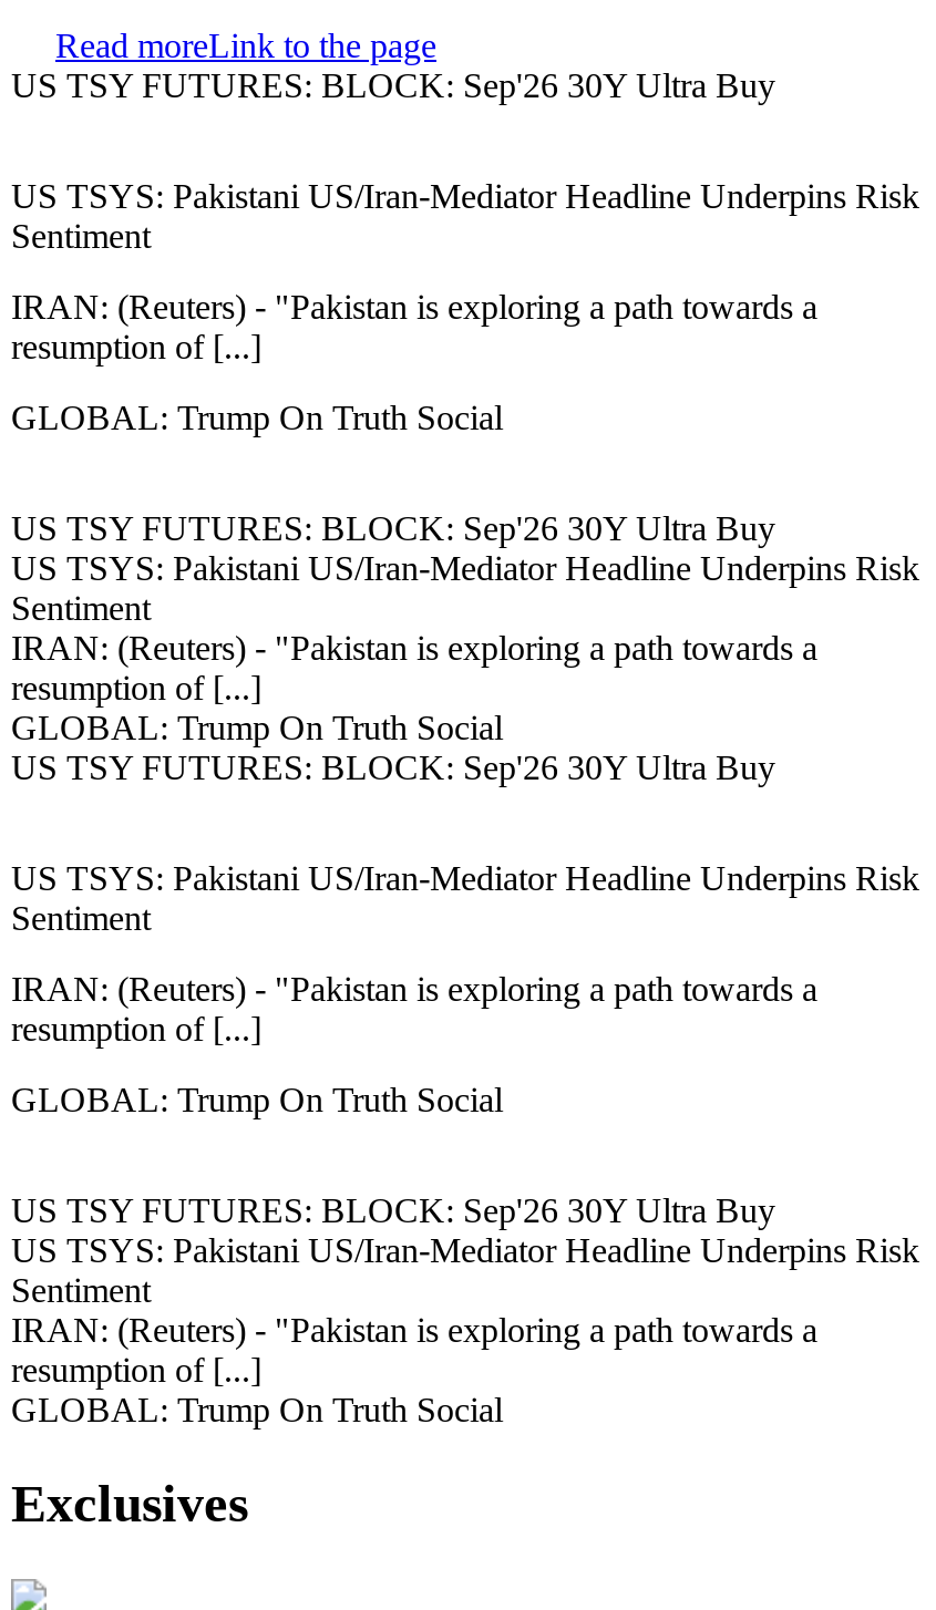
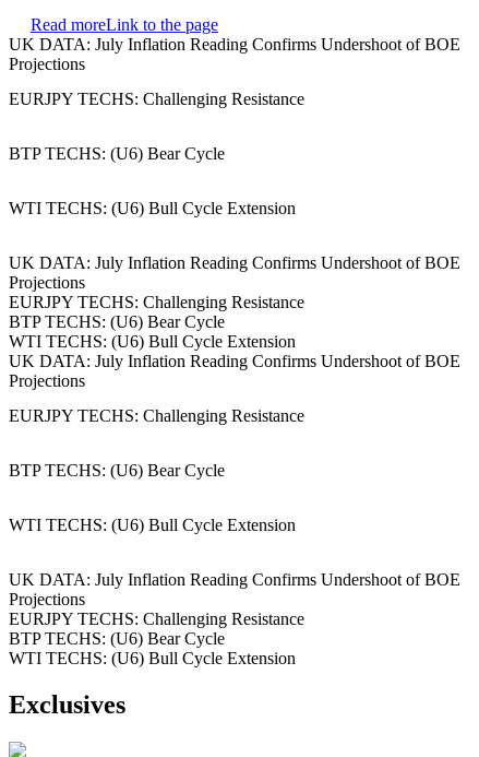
- US TSY FUTURES: BLOCK: Sep'26 30Y Ultra Buy
+ UK DATA: July Inflation Reading Confirms Undershoot of BOE
+ Projections

- US TSYS: Pakistani US/Iran-Mediator Headline Underpins Risk
- Sentiment
+ EURJPY TECHS: Challenging Resistance

- IRAN: (Reuters) - "Pakistan is exploring a path towards a
- resumption of [...]
+ BTP TECHS: (U6) Bear Cycle

- GLOBAL: Trump On Truth Social
+ WTI TECHS: (U6) Bull Cycle Extension

- US TSY FUTURES: BLOCK: Sep'26 30Y Ultra Buy
- US TSYS: Pakistani US/Iran-Mediator Headline Underpins Risk
- Sentiment
- IRAN: (Reuters) - "Pakistan is exploring a path towards a
- resumption of [...]
- GLOBAL: Trump On Truth Social
- US TSY FUTURES: BLOCK: Sep'26 30Y Ultra Buy
+ UK DATA: July Inflation Reading Confirms Undershoot of BOE
+ Projections
+ EURJPY TECHS: Challenging Resistance
+ BTP TECHS: (U6) Bear Cycle
+ WTI TECHS: (U6) Bull Cycle Extension
+ UK DATA: July Inflation Reading Confirms Undershoot of BOE
+ Projections

- US TSYS: Pakistani US/Iran-Mediator Headline Underpins Risk
- Sentiment
+ EURJPY TECHS: Challenging Resistance

- IRAN: (Reuters) - "Pakistan is exploring a path towards a
- resumption of [...]
+ BTP TECHS: (U6) Bear Cycle

- GLOBAL: Trump On Truth Social
+ WTI TECHS: (U6) Bull Cycle Extension

- US TSY FUTURES: BLOCK: Sep'26 30Y Ultra Buy
- US TSYS: Pakistani US/Iran-Mediator Headline Underpins Risk
- Sentiment
- IRAN: (Reuters) - "Pakistan is exploring a path towards a
- resumption of [...]
- GLOBAL: Trump On Truth Social
+ UK DATA: July Inflation Reading Confirms Undershoot of BOE
+ Projections
+ EURJPY TECHS: Challenging Resistance
+ BTP TECHS: (U6) Bear Cycle
+ WTI TECHS: (U6) Bull Cycle Extension
